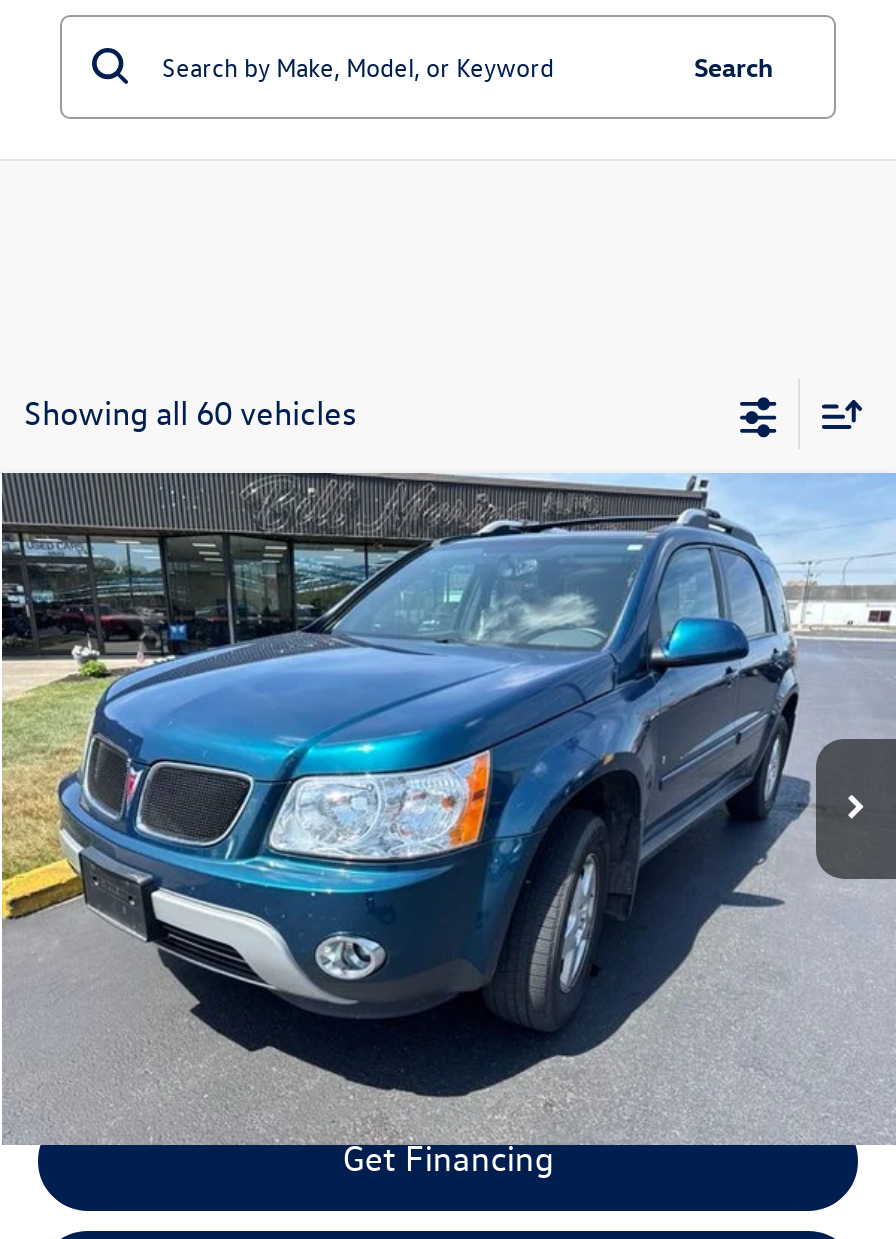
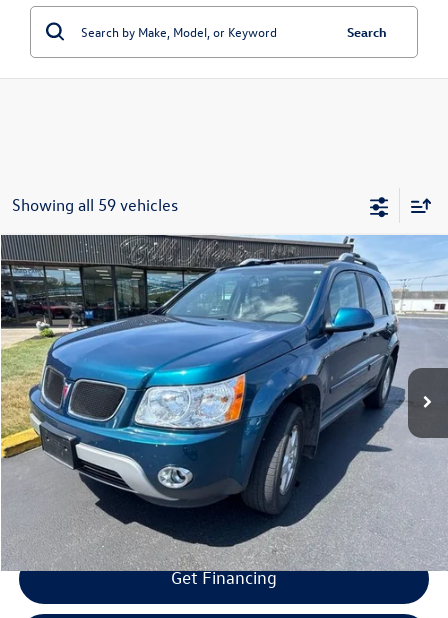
- Showing all 60 vehicles
+ Showing all 59 vehicles
